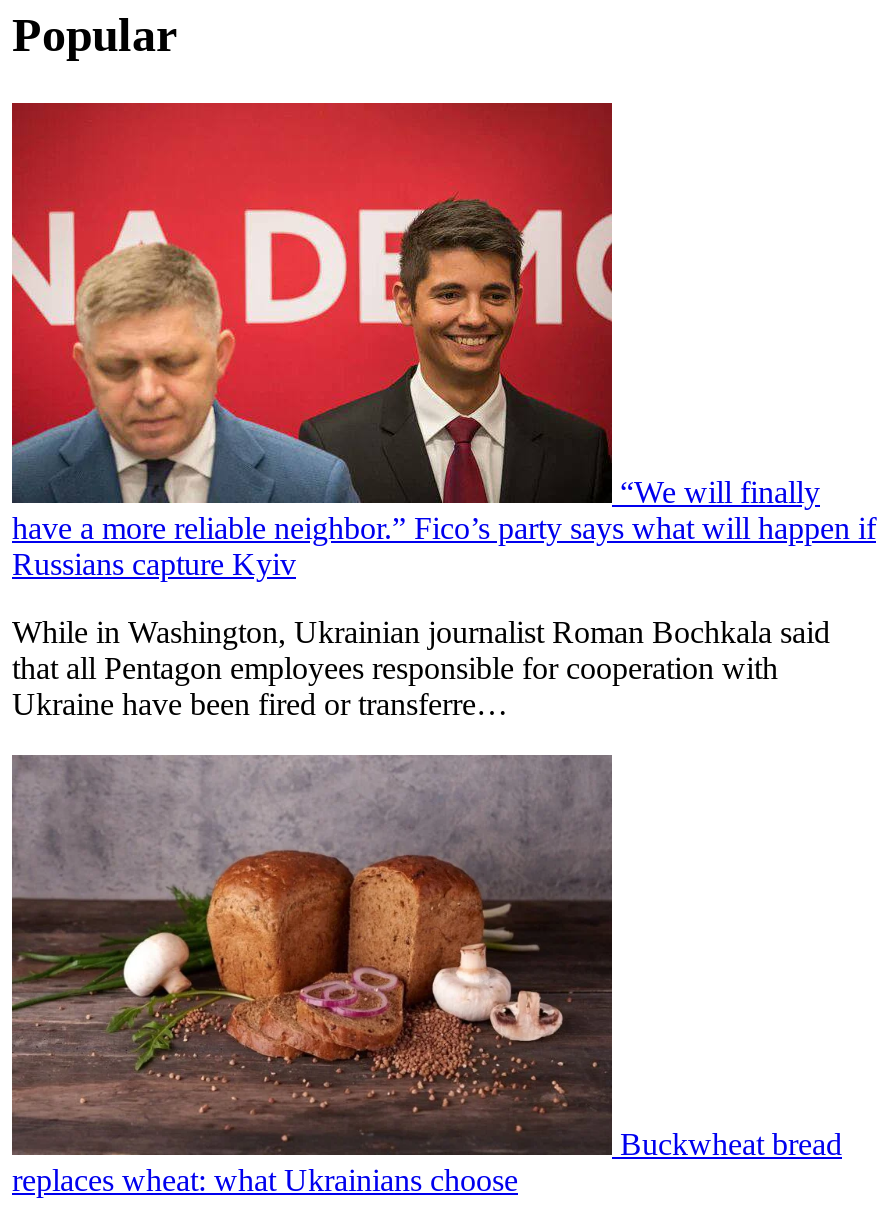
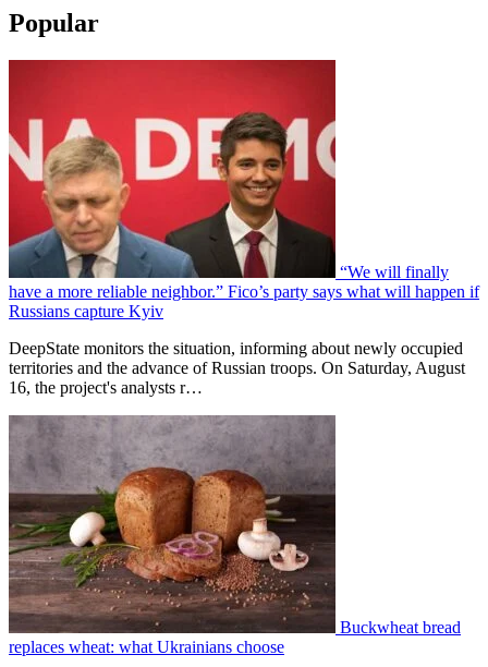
- While in Washington, Ukrainian journalist Roman Bochkala said
- that all Pentagon employees responsible for cooperation with
- Ukraine have been fired or transferre…
+ DeepState monitors the situation, informing about newly occupied
+ territories and the advance of Russian troops. On Saturday, August
+ 16, the project's analysts r…
